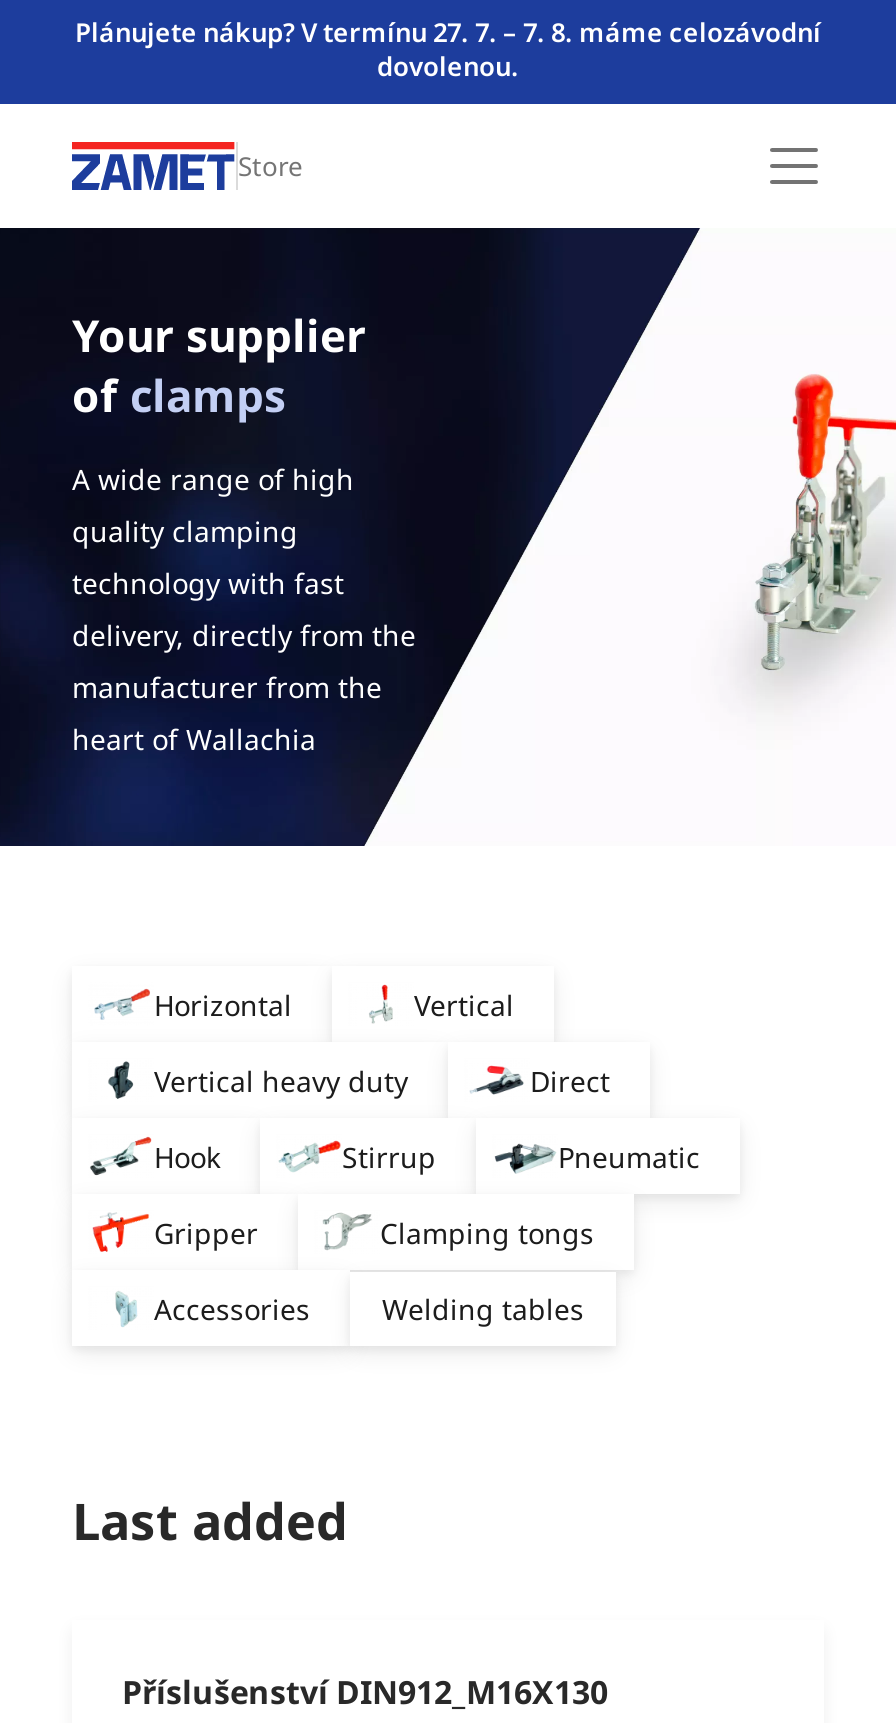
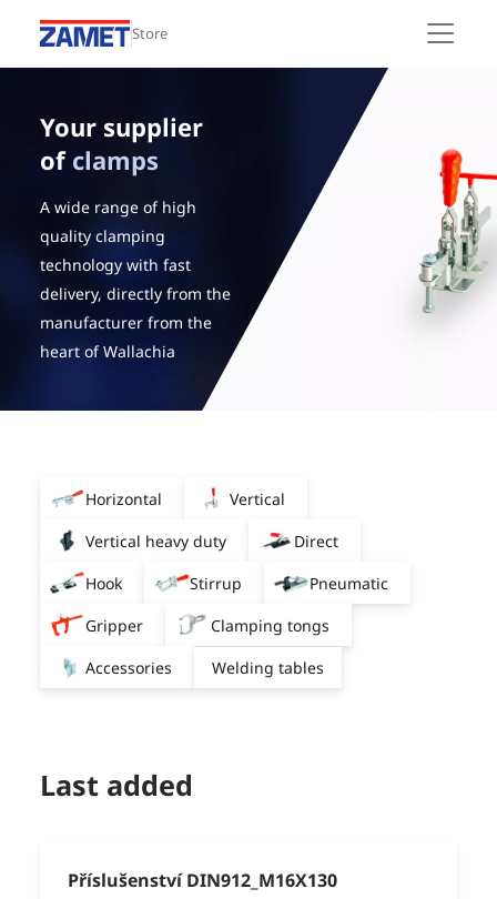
- Plánujete nákup? V termínu 27. 7. – 7. 8. máme celozávodní
- dovolenou.
